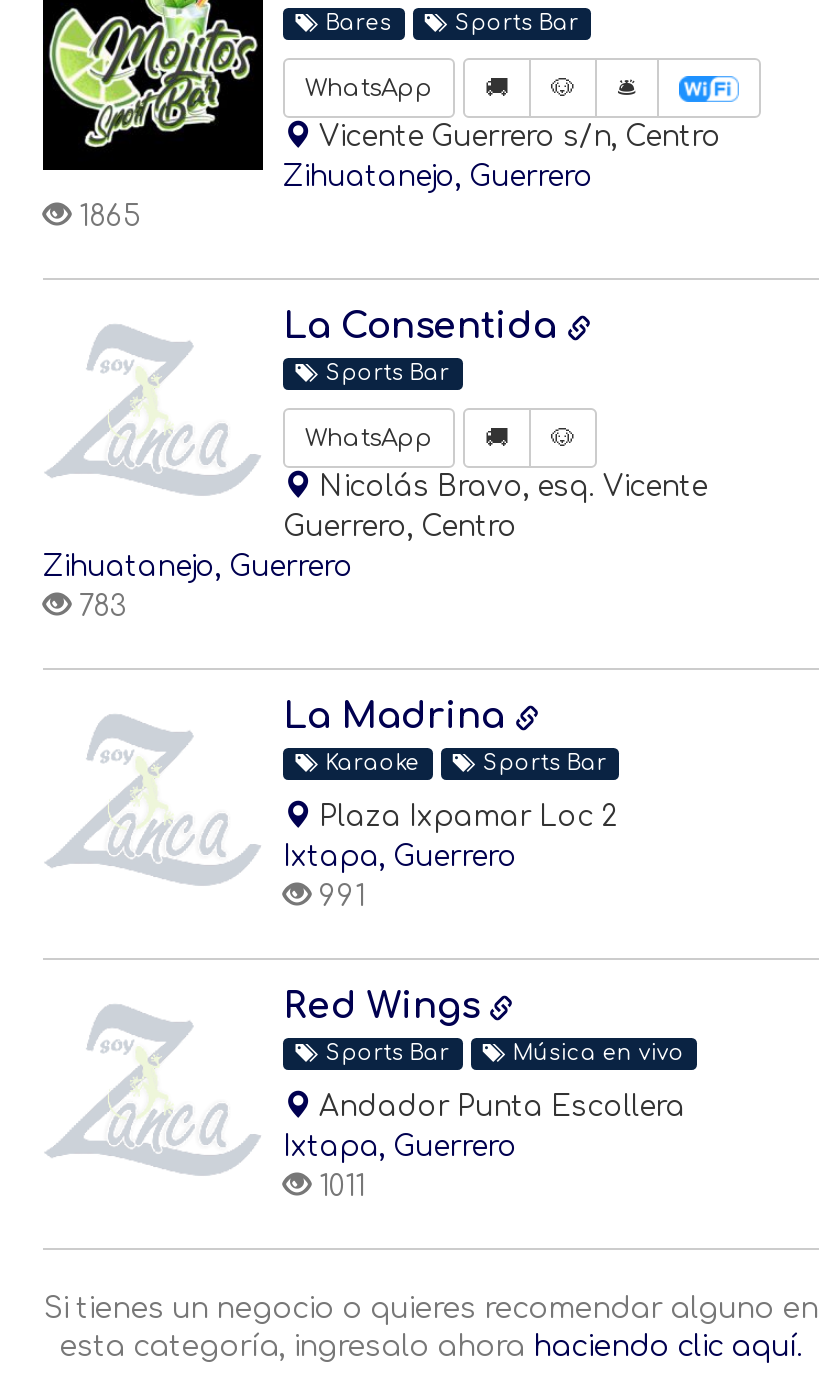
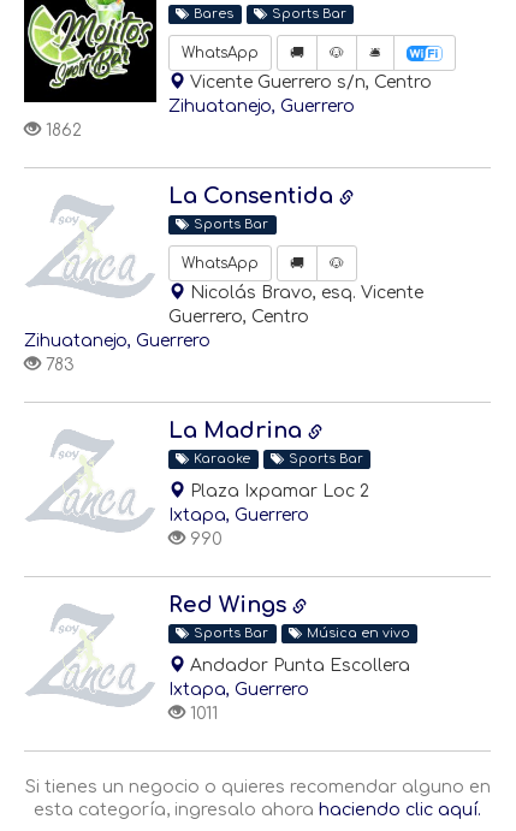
- 1865
+ 1862

- 991
+ 990
